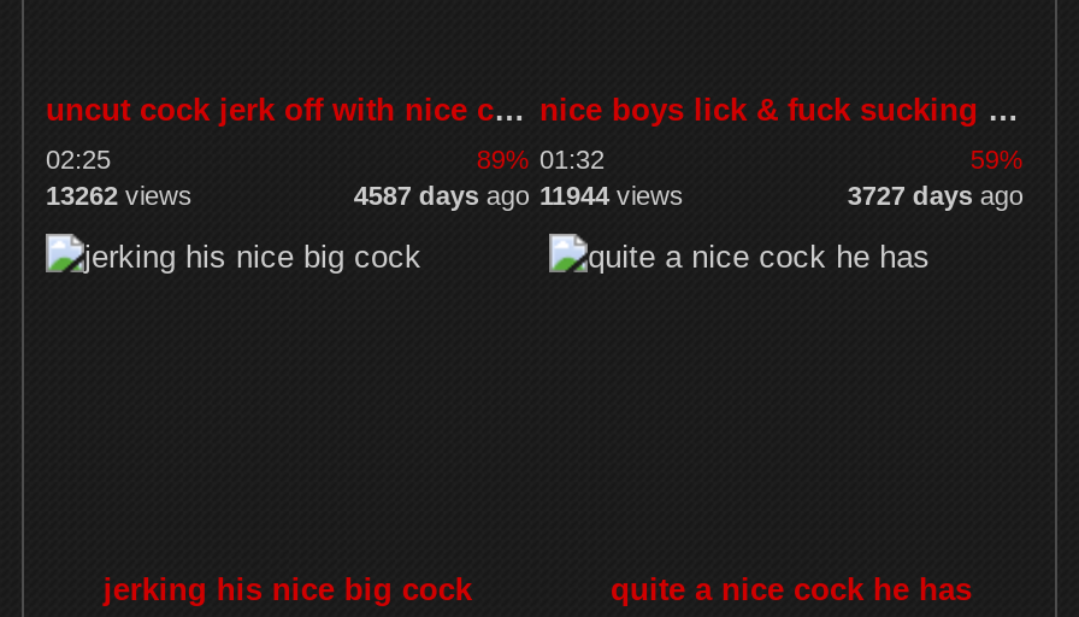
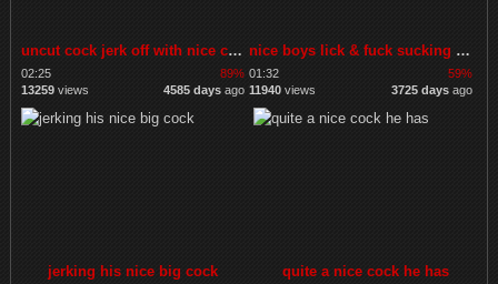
- 13262 views
+ 13259 views

- 4587 days ago
+ 4585 days ago

- 11944 views
+ 11940 views

- 3727 days ago
+ 3725 days ago
